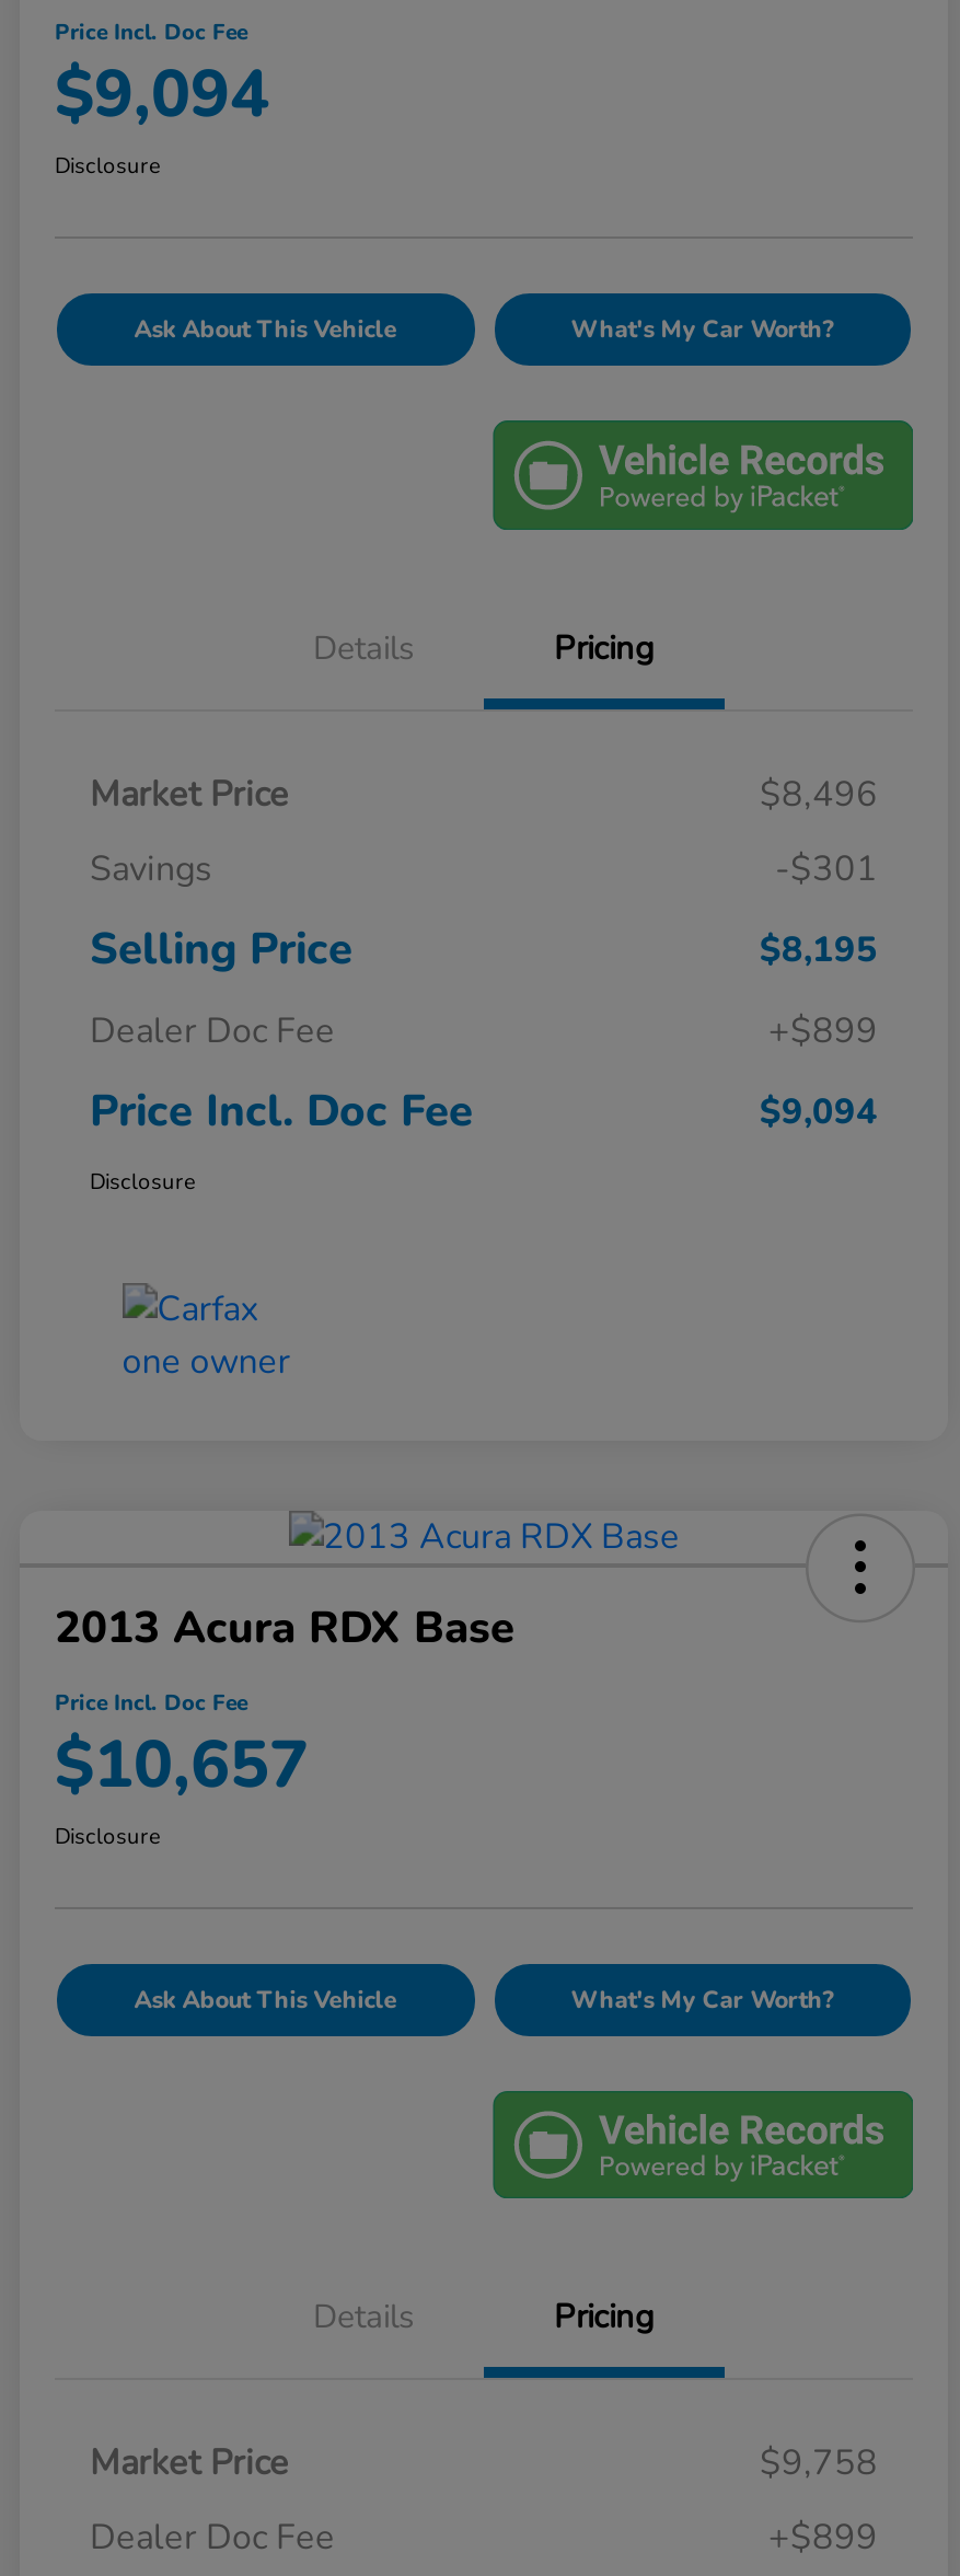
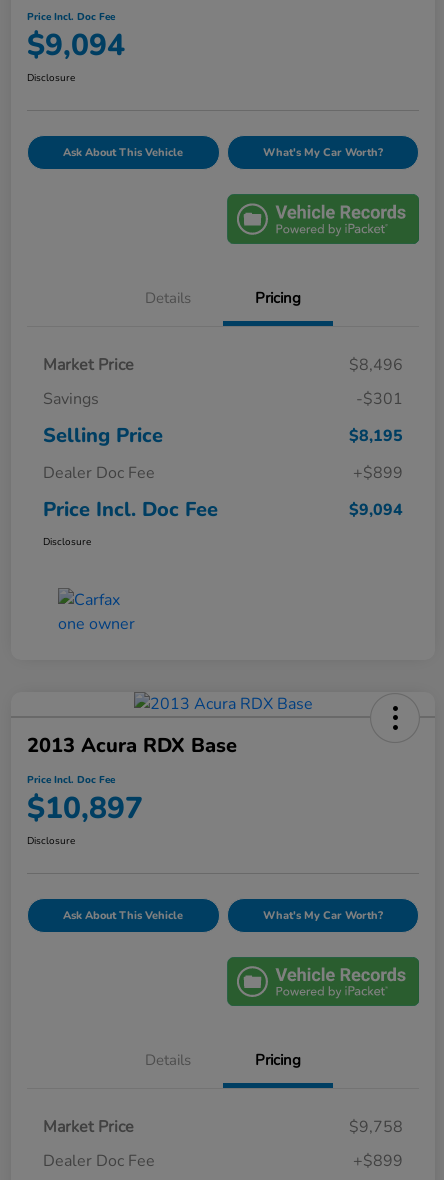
- $10,657
+ $10,897
